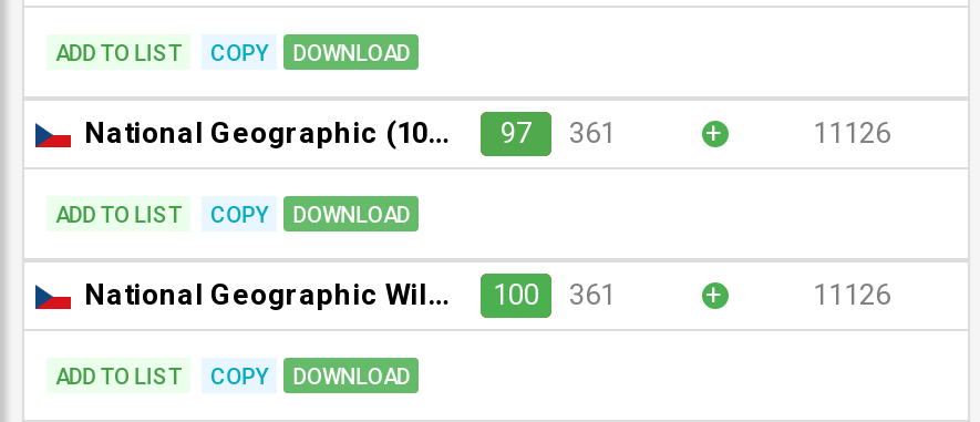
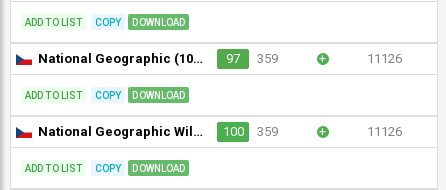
- 361
+ 359

- 361
+ 359
